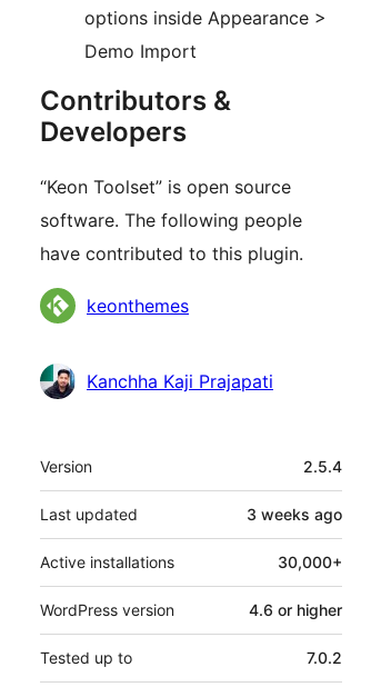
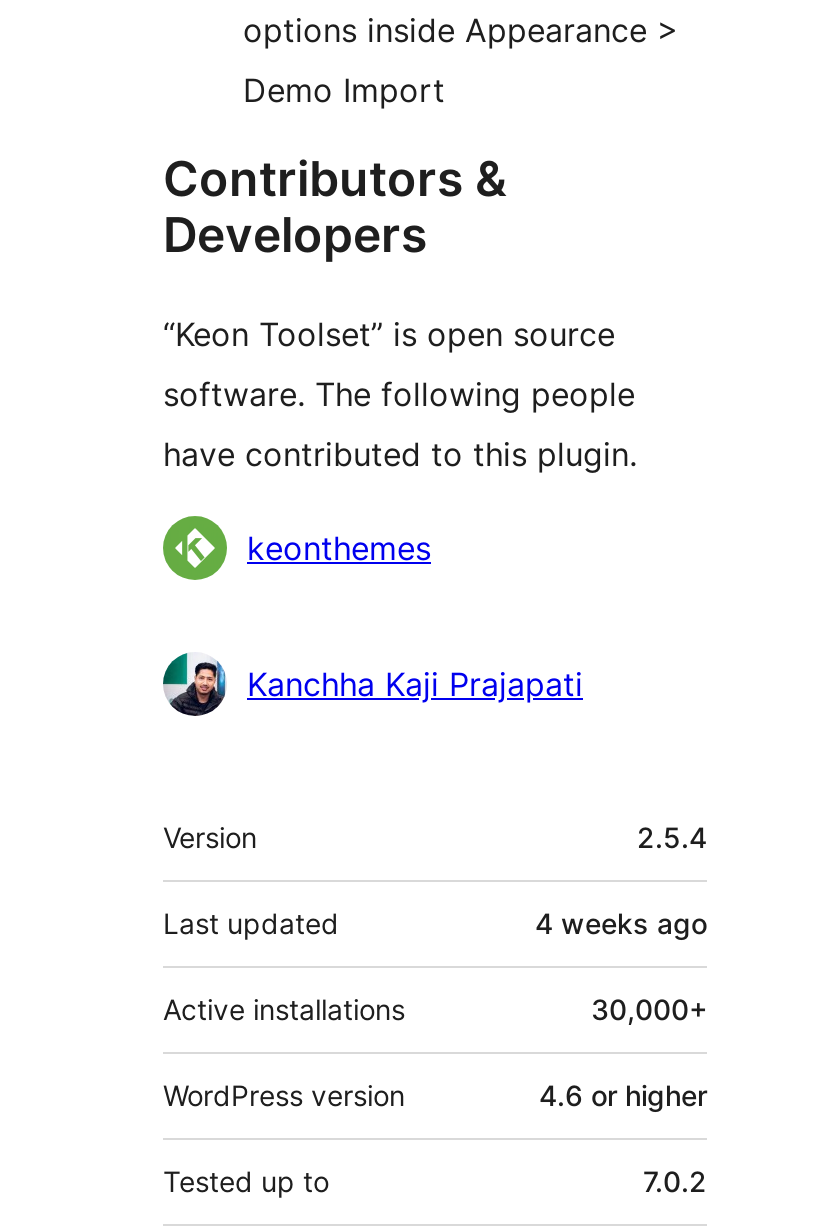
- 3 weeks ago
+ 4 weeks ago
